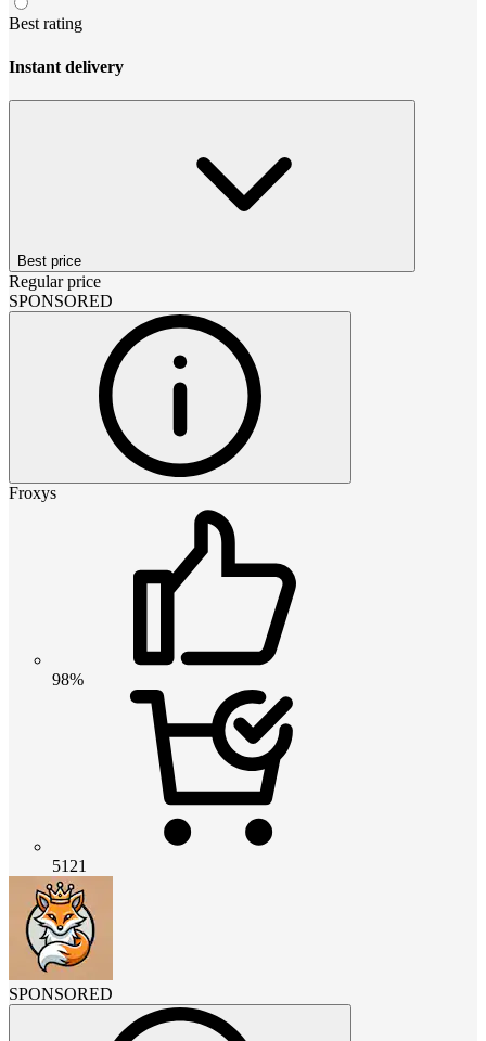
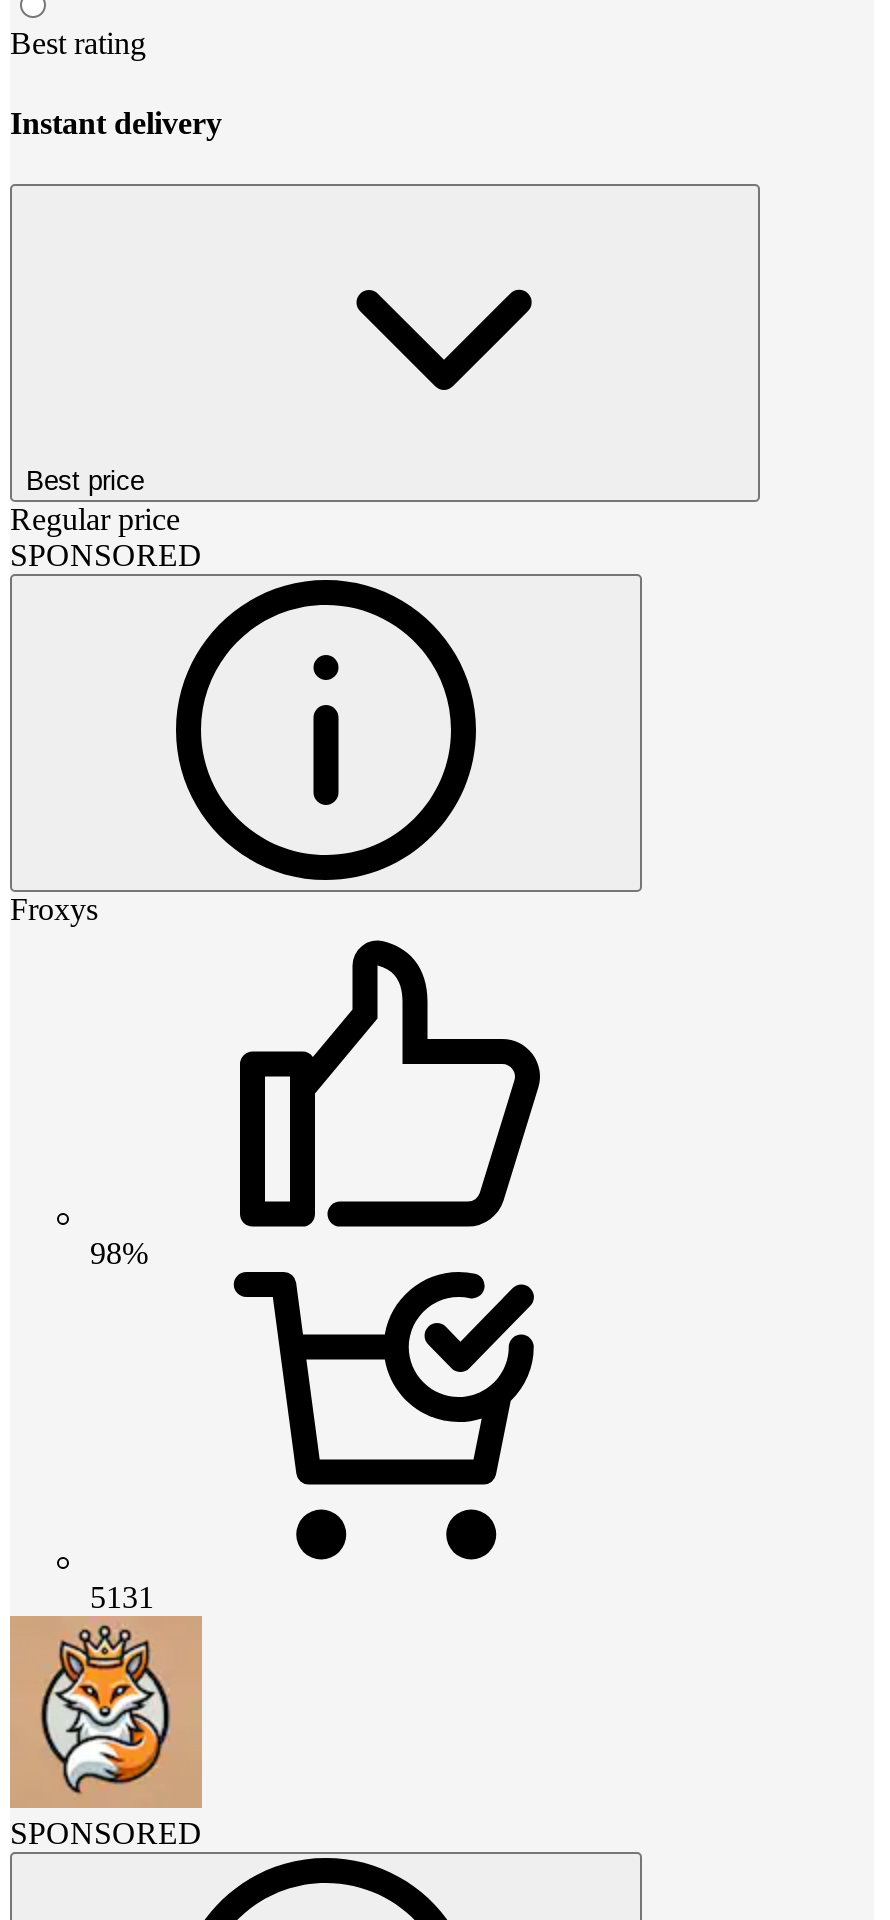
- 5121
+ 5131
